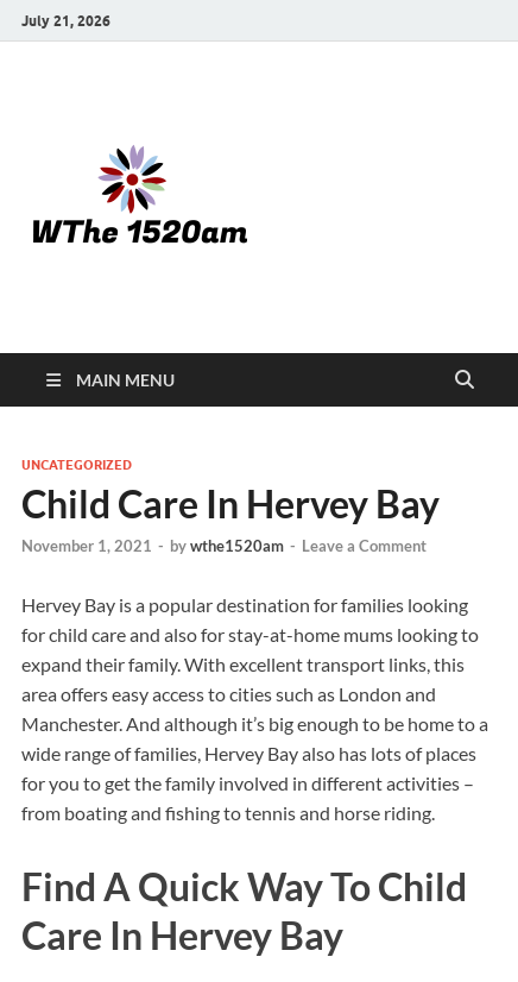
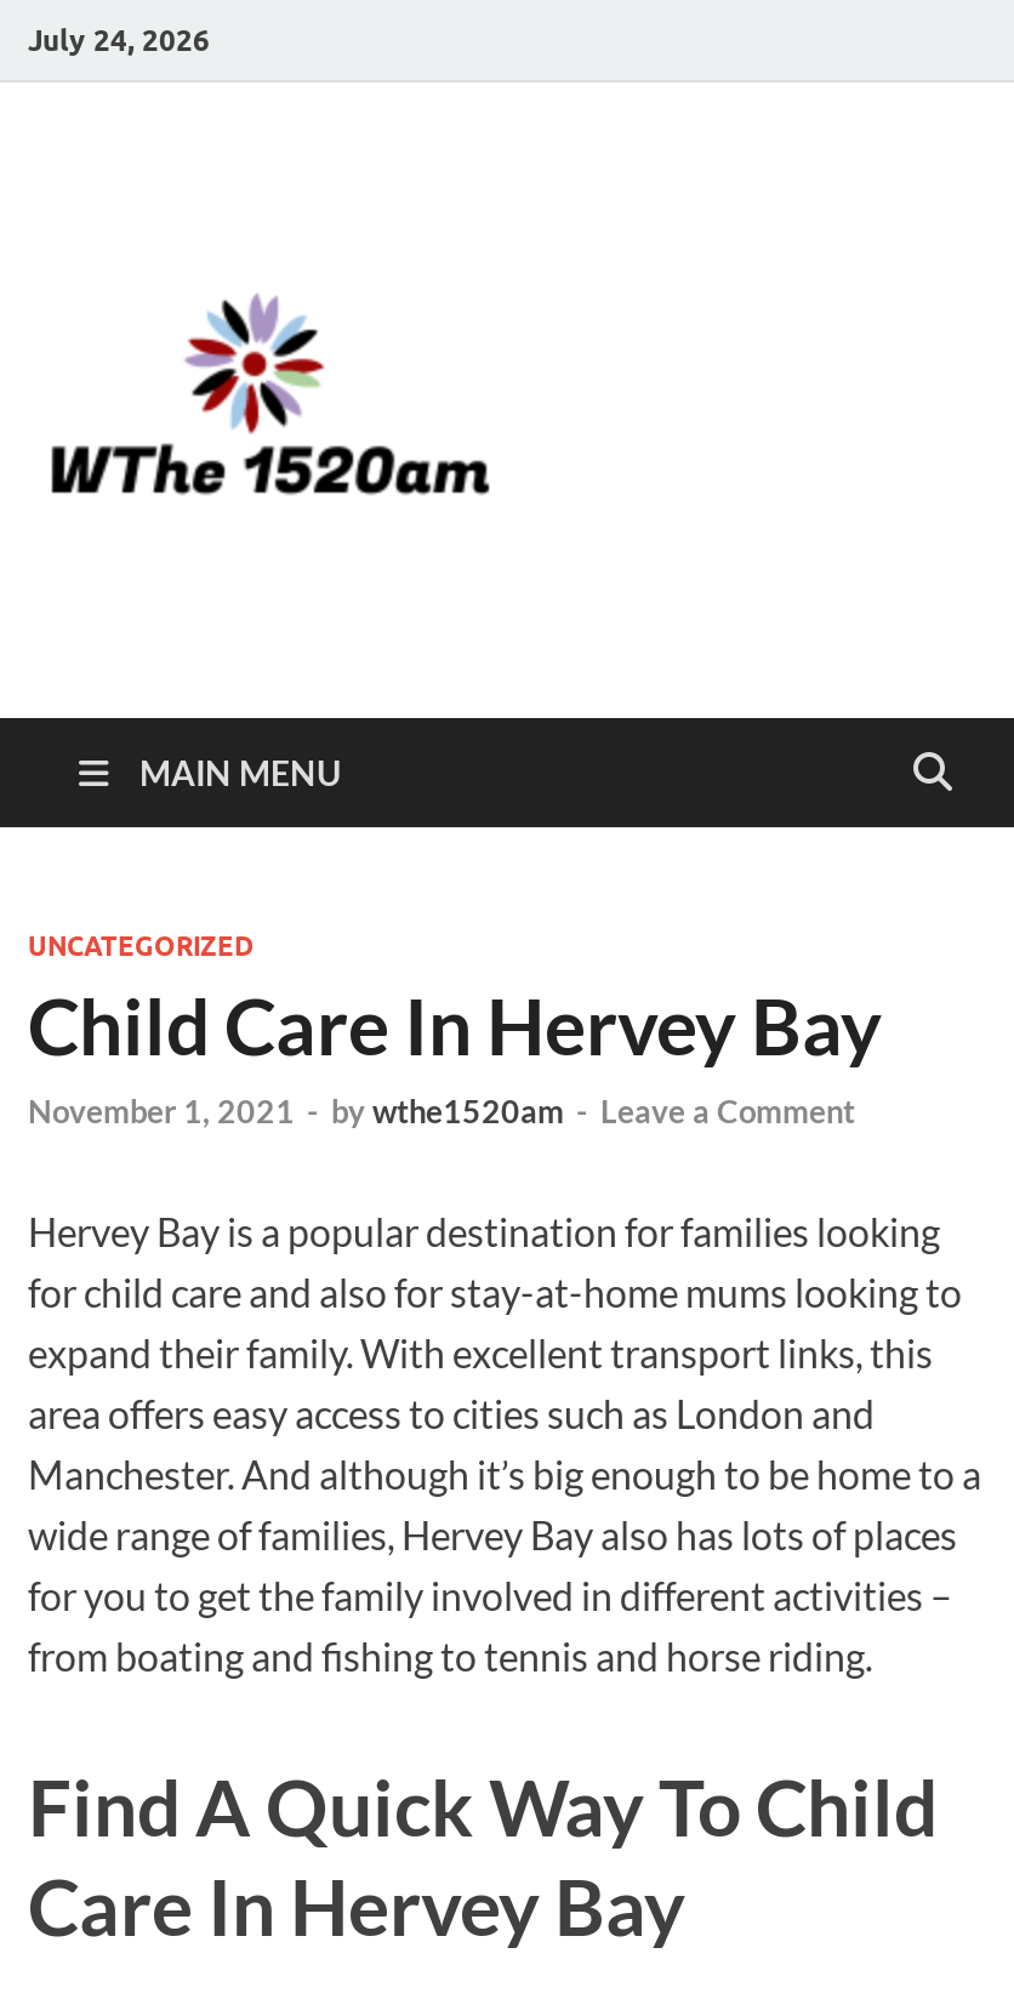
- July 21, 2026
+ July 24, 2026
